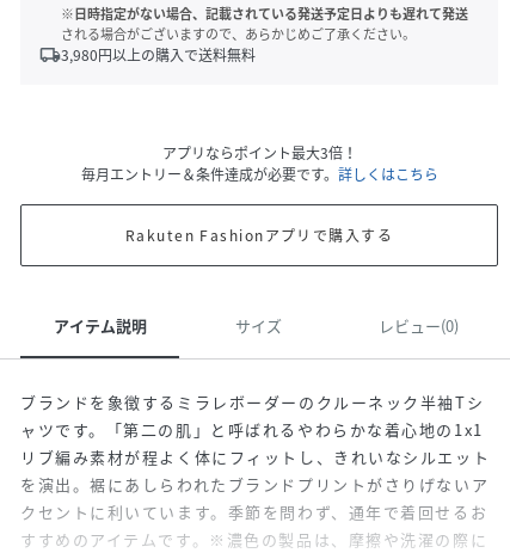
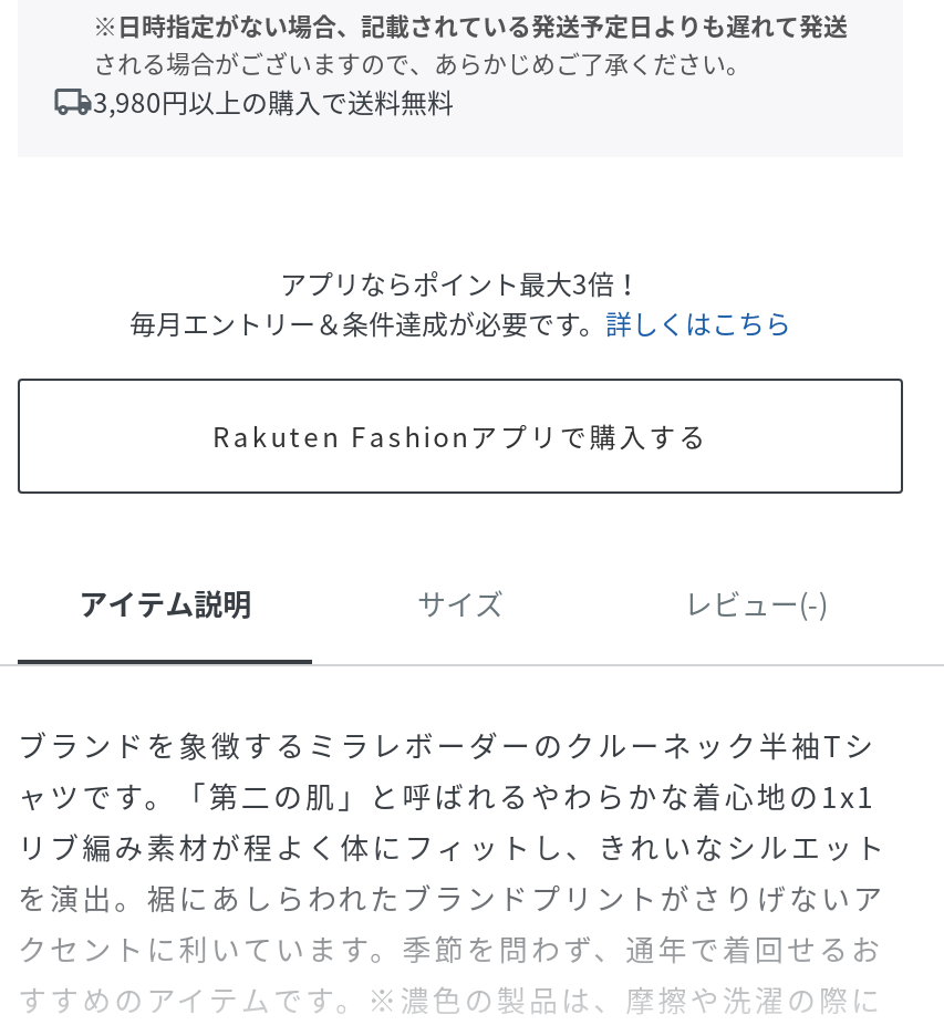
- レビュー(0)
+ レビュー(-)
